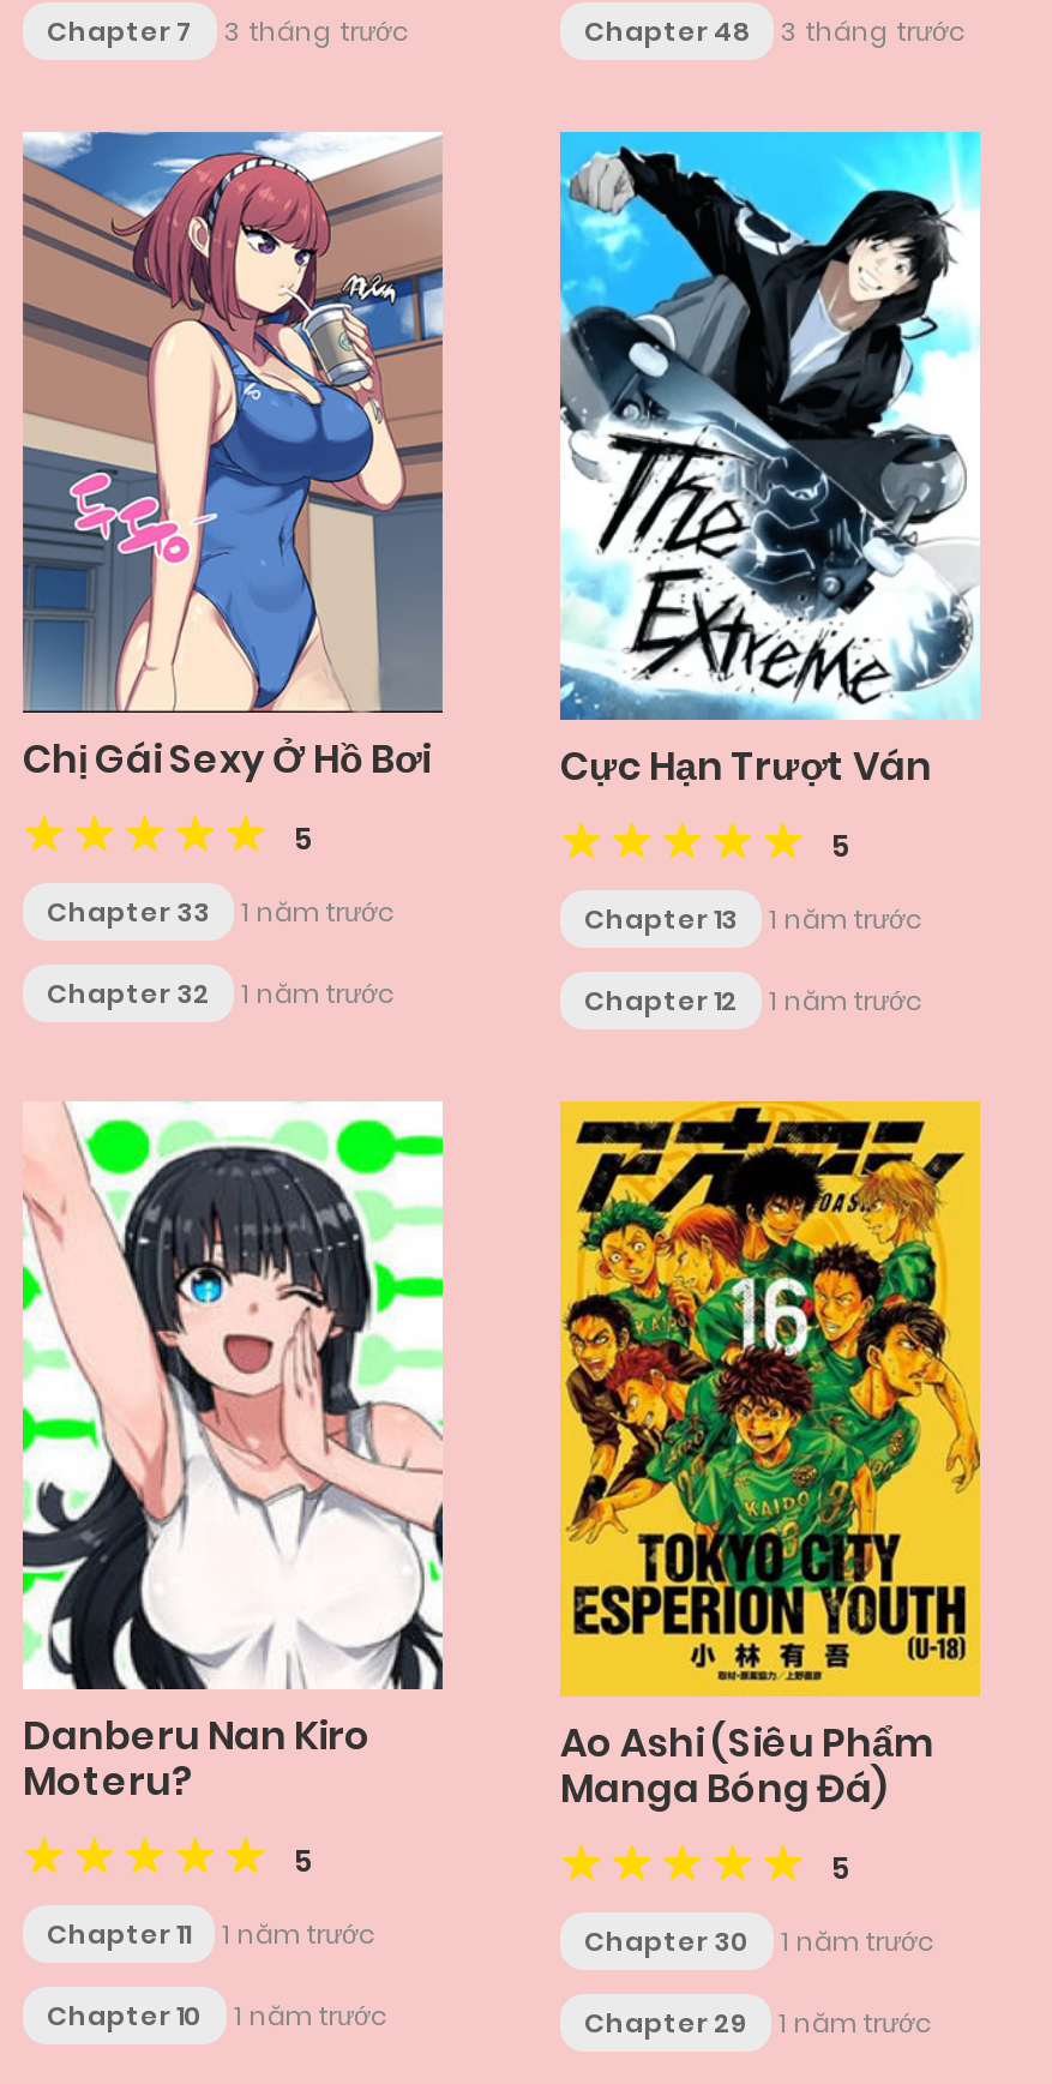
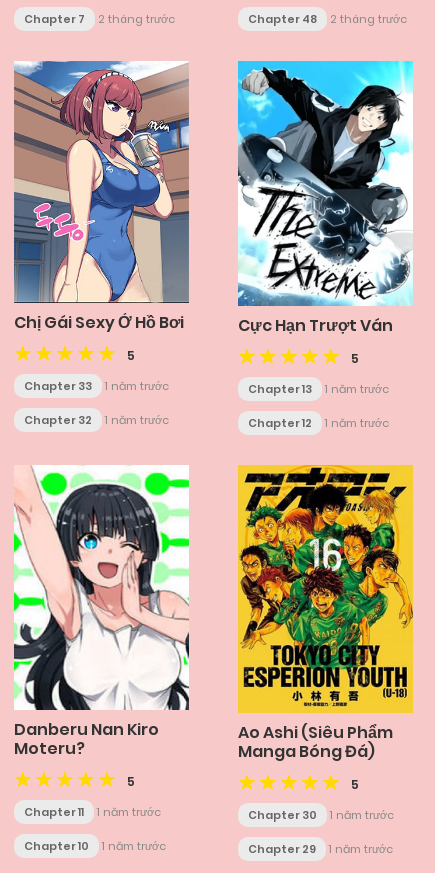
- Chapter 7 3 tháng trước
+ Chapter 7 2 tháng trước

- Chapter 48 3 tháng trước
+ Chapter 48 2 tháng trước
